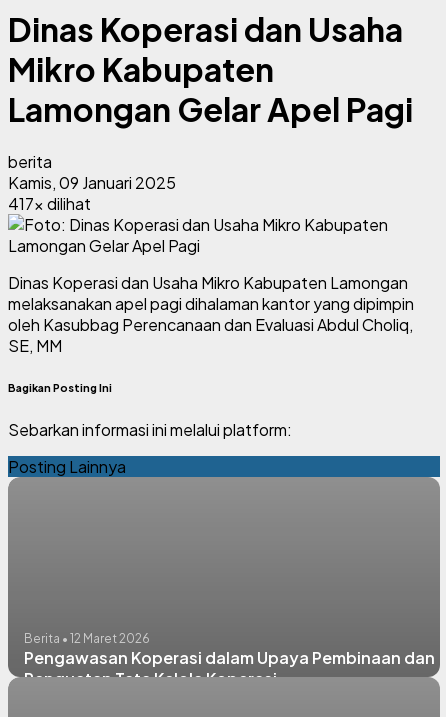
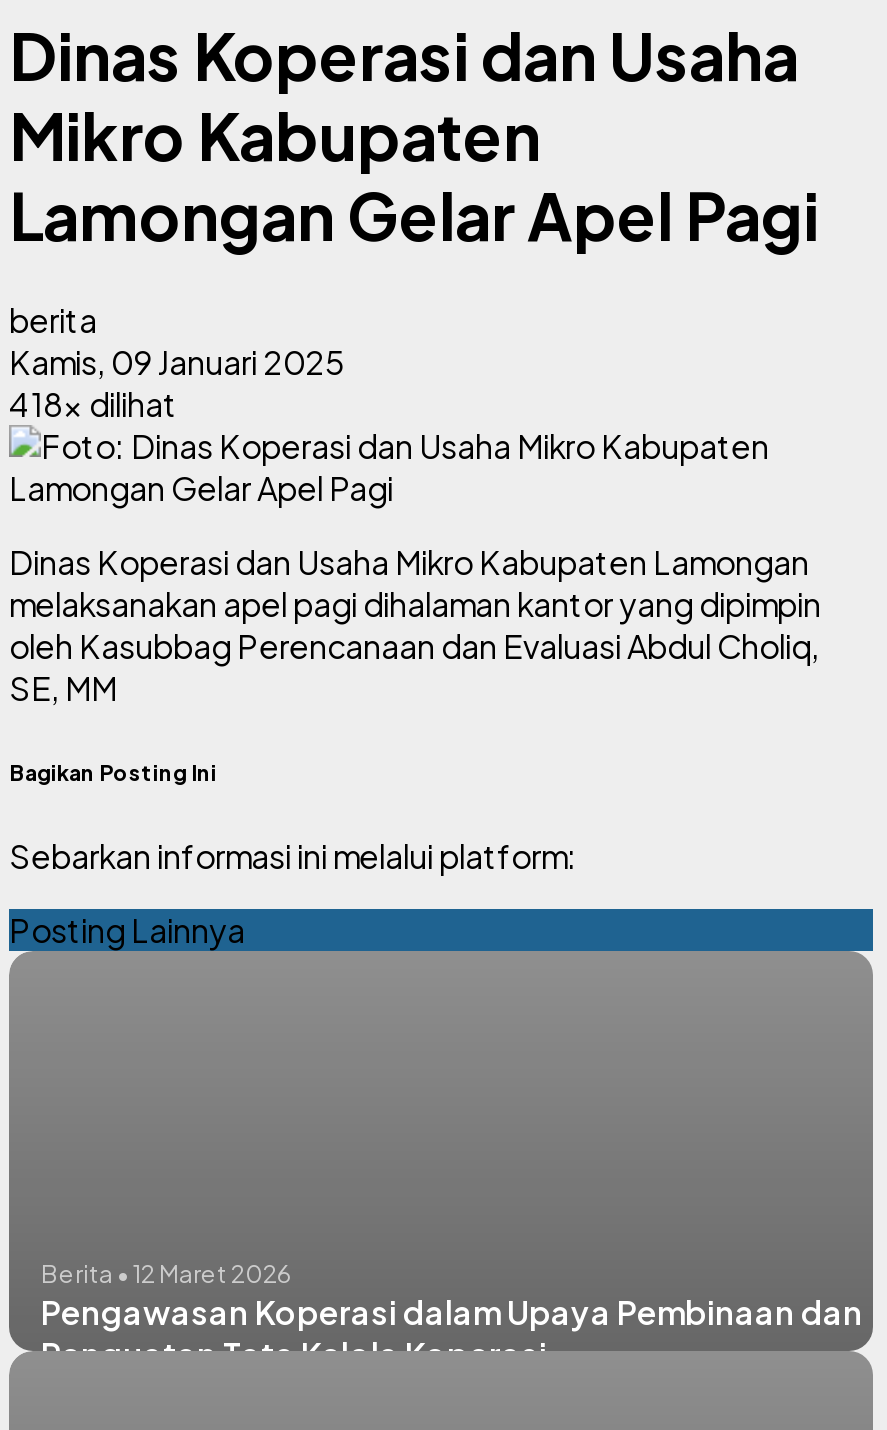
- 417x dilihat
+ 418x dilihat
